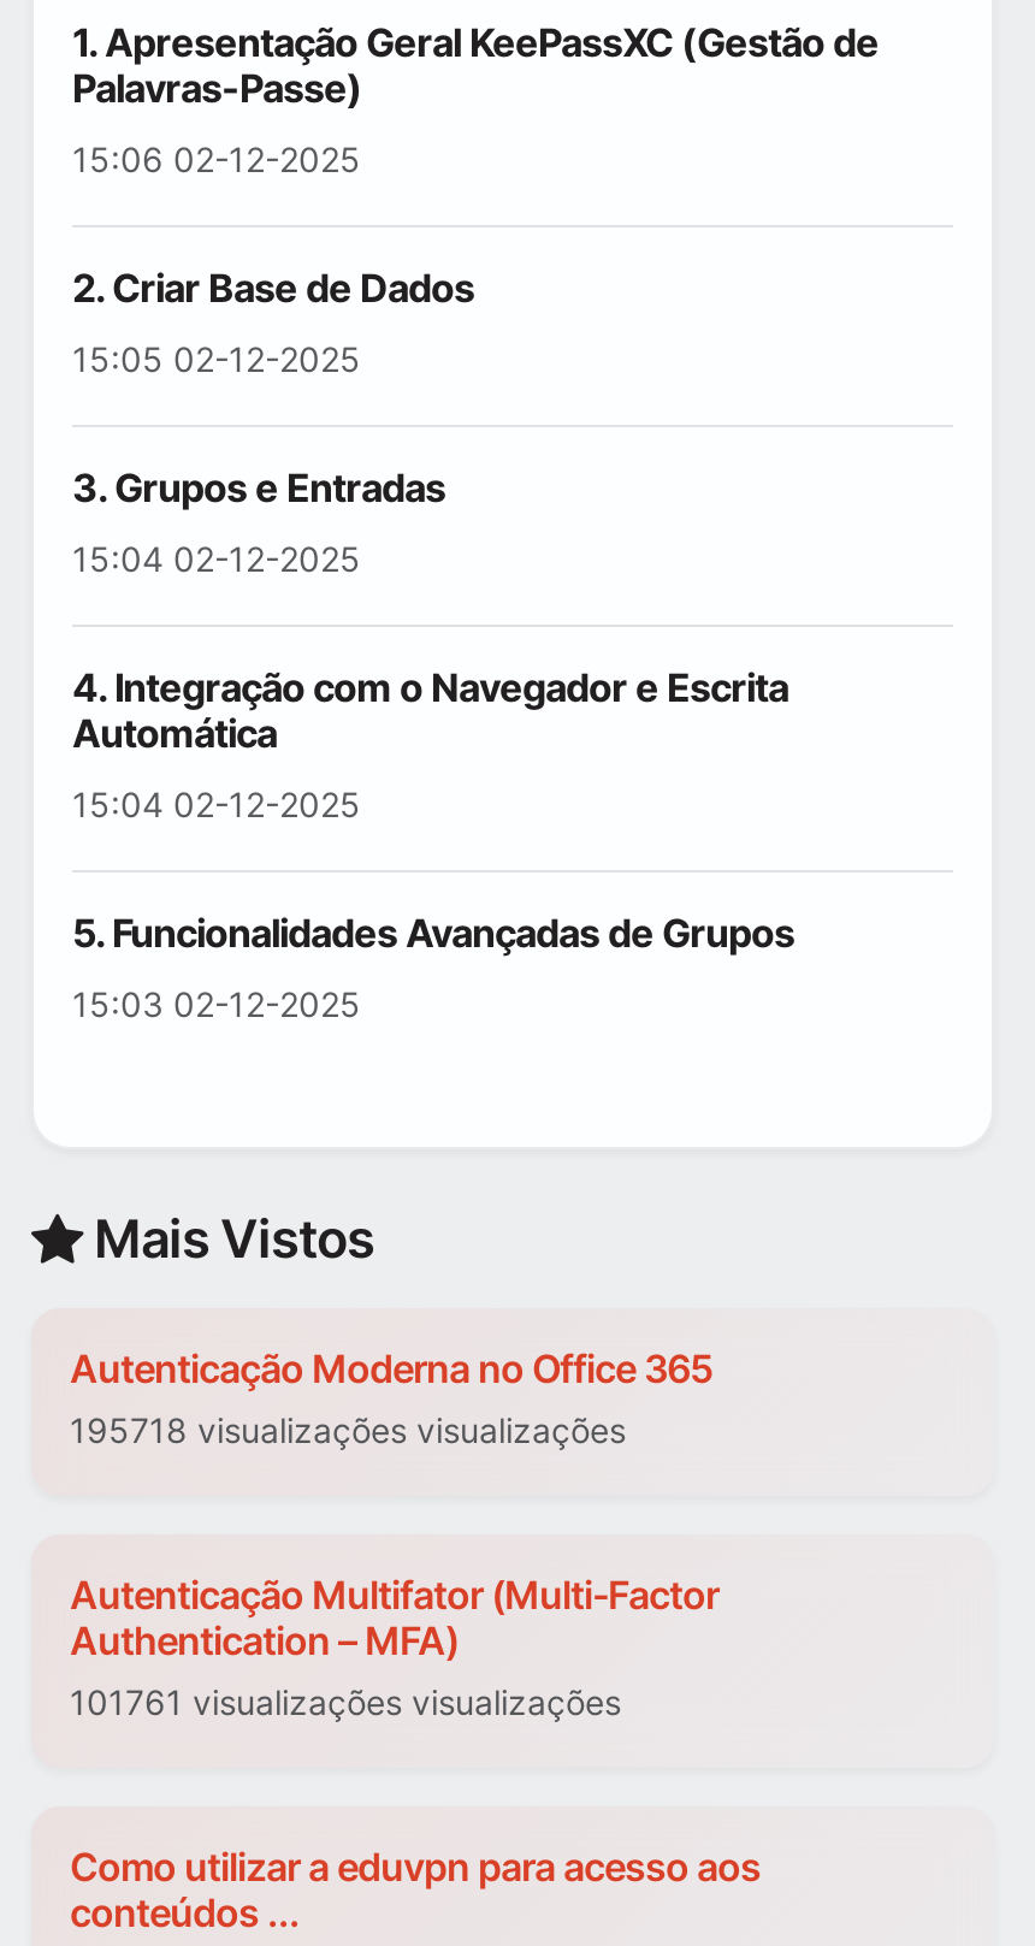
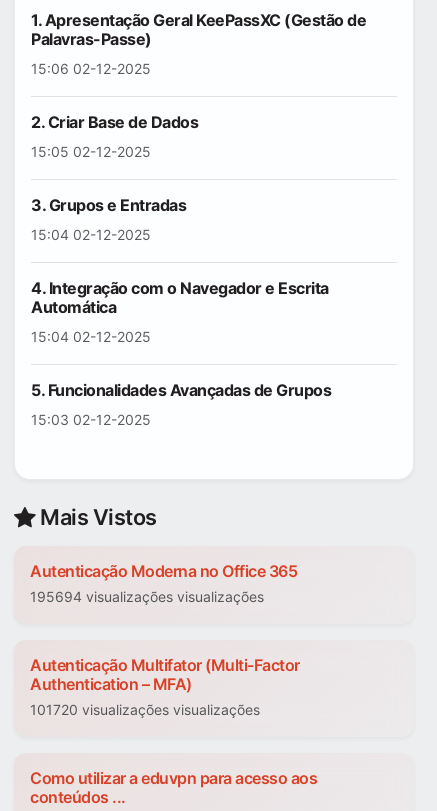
- 195718 visualizações visualizações
+ 195694 visualizações visualizações

- 101761 visualizações visualizações
+ 101720 visualizações visualizações
